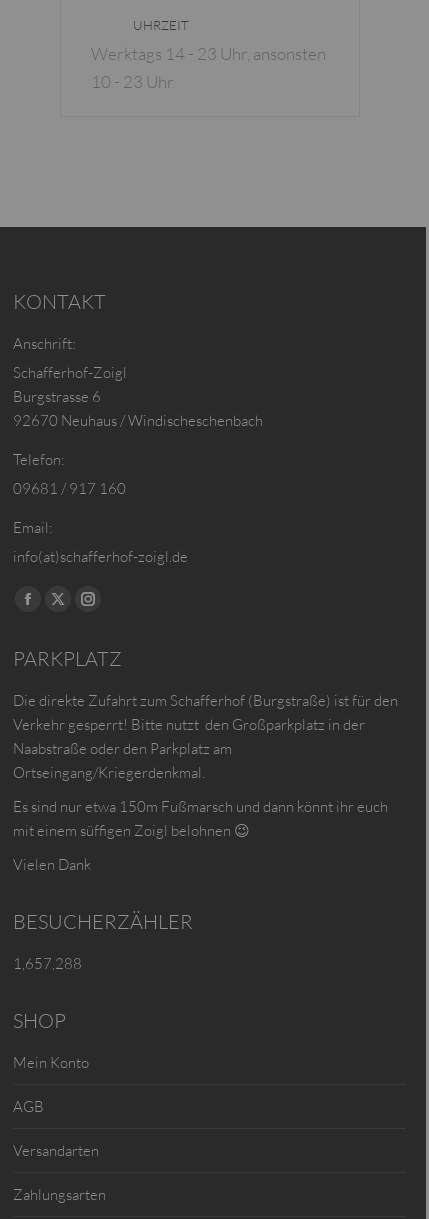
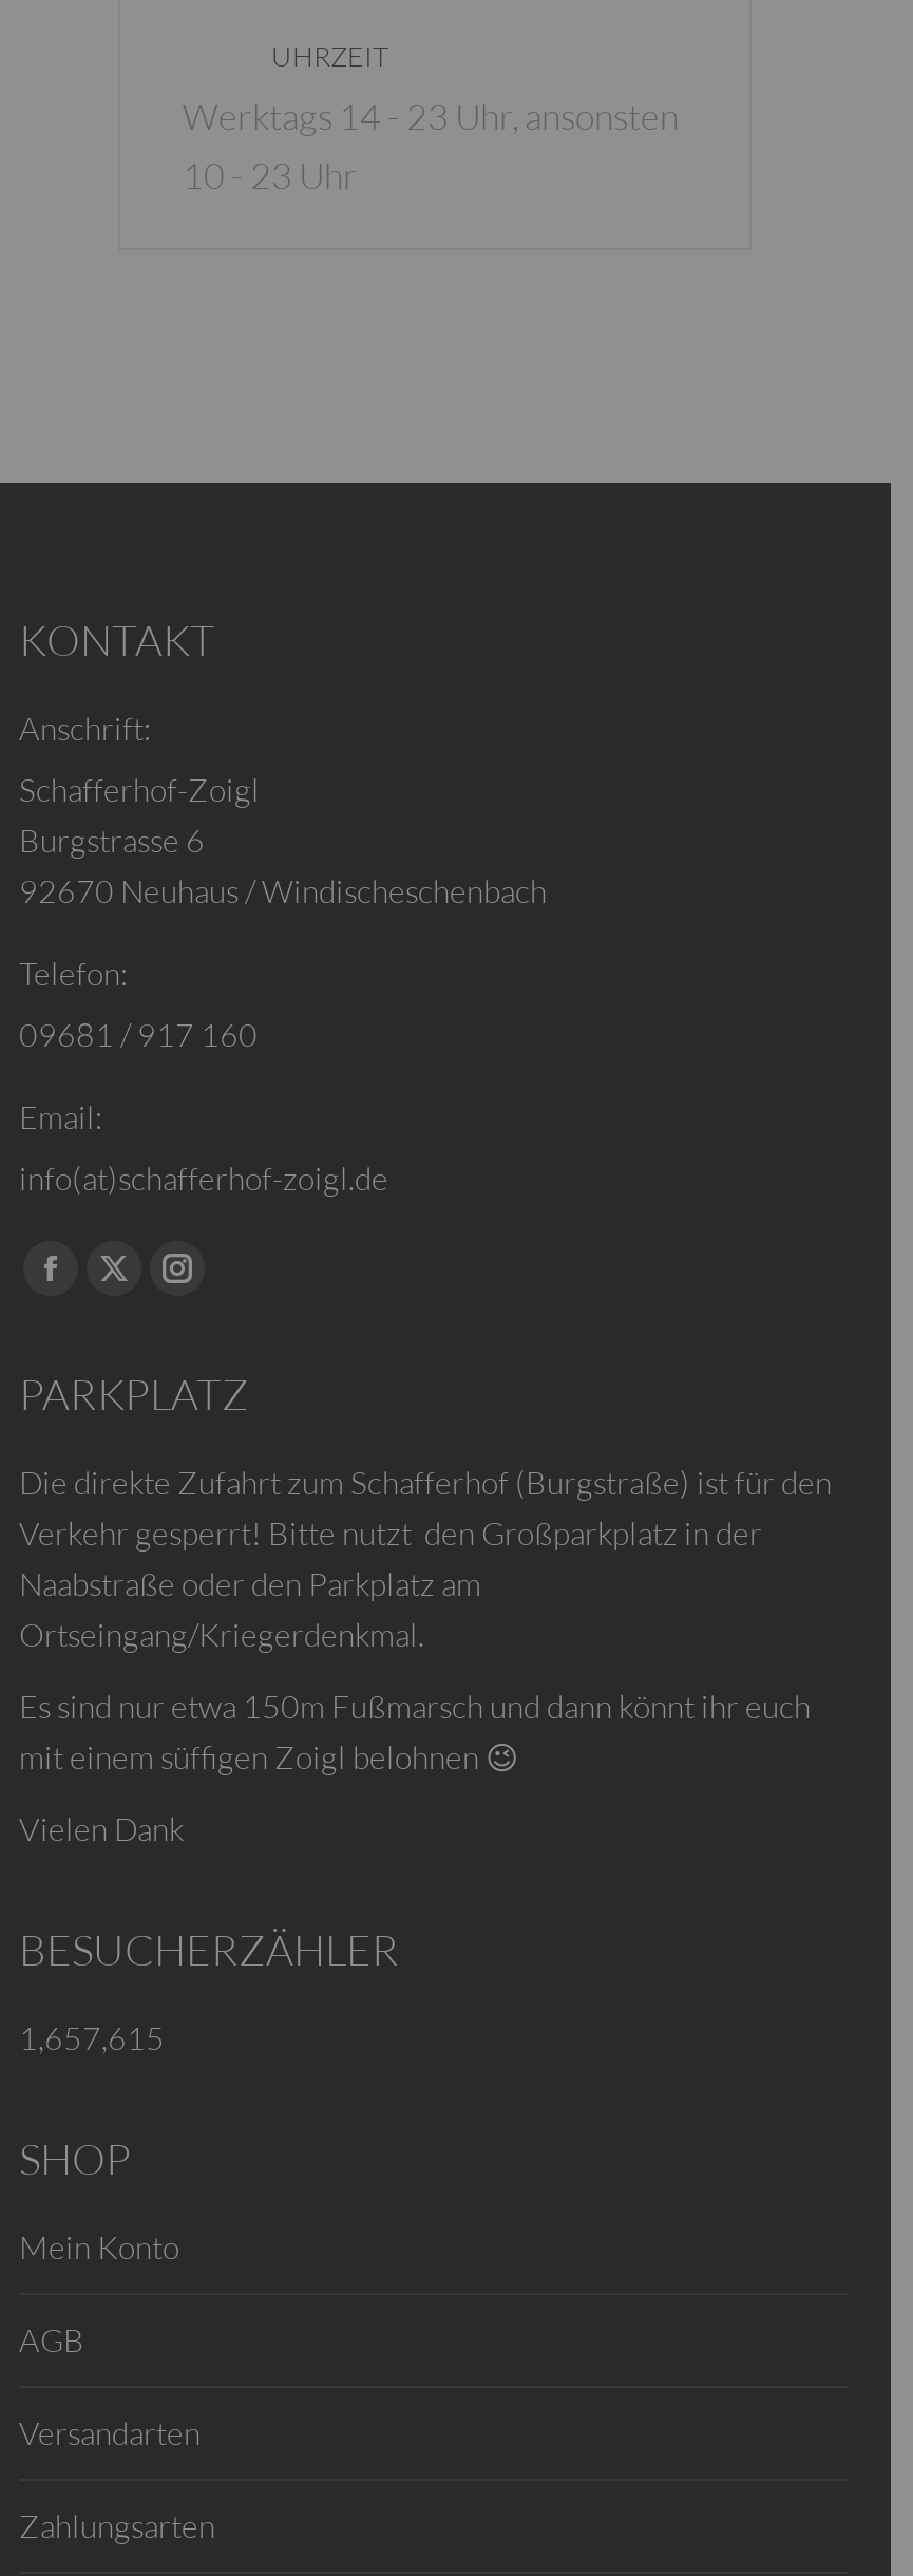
- 1,657,288
+ 1,657,615
